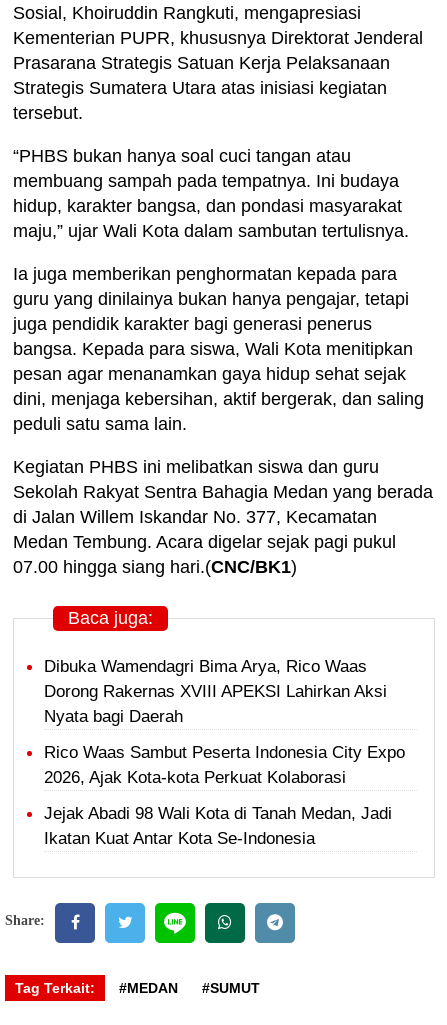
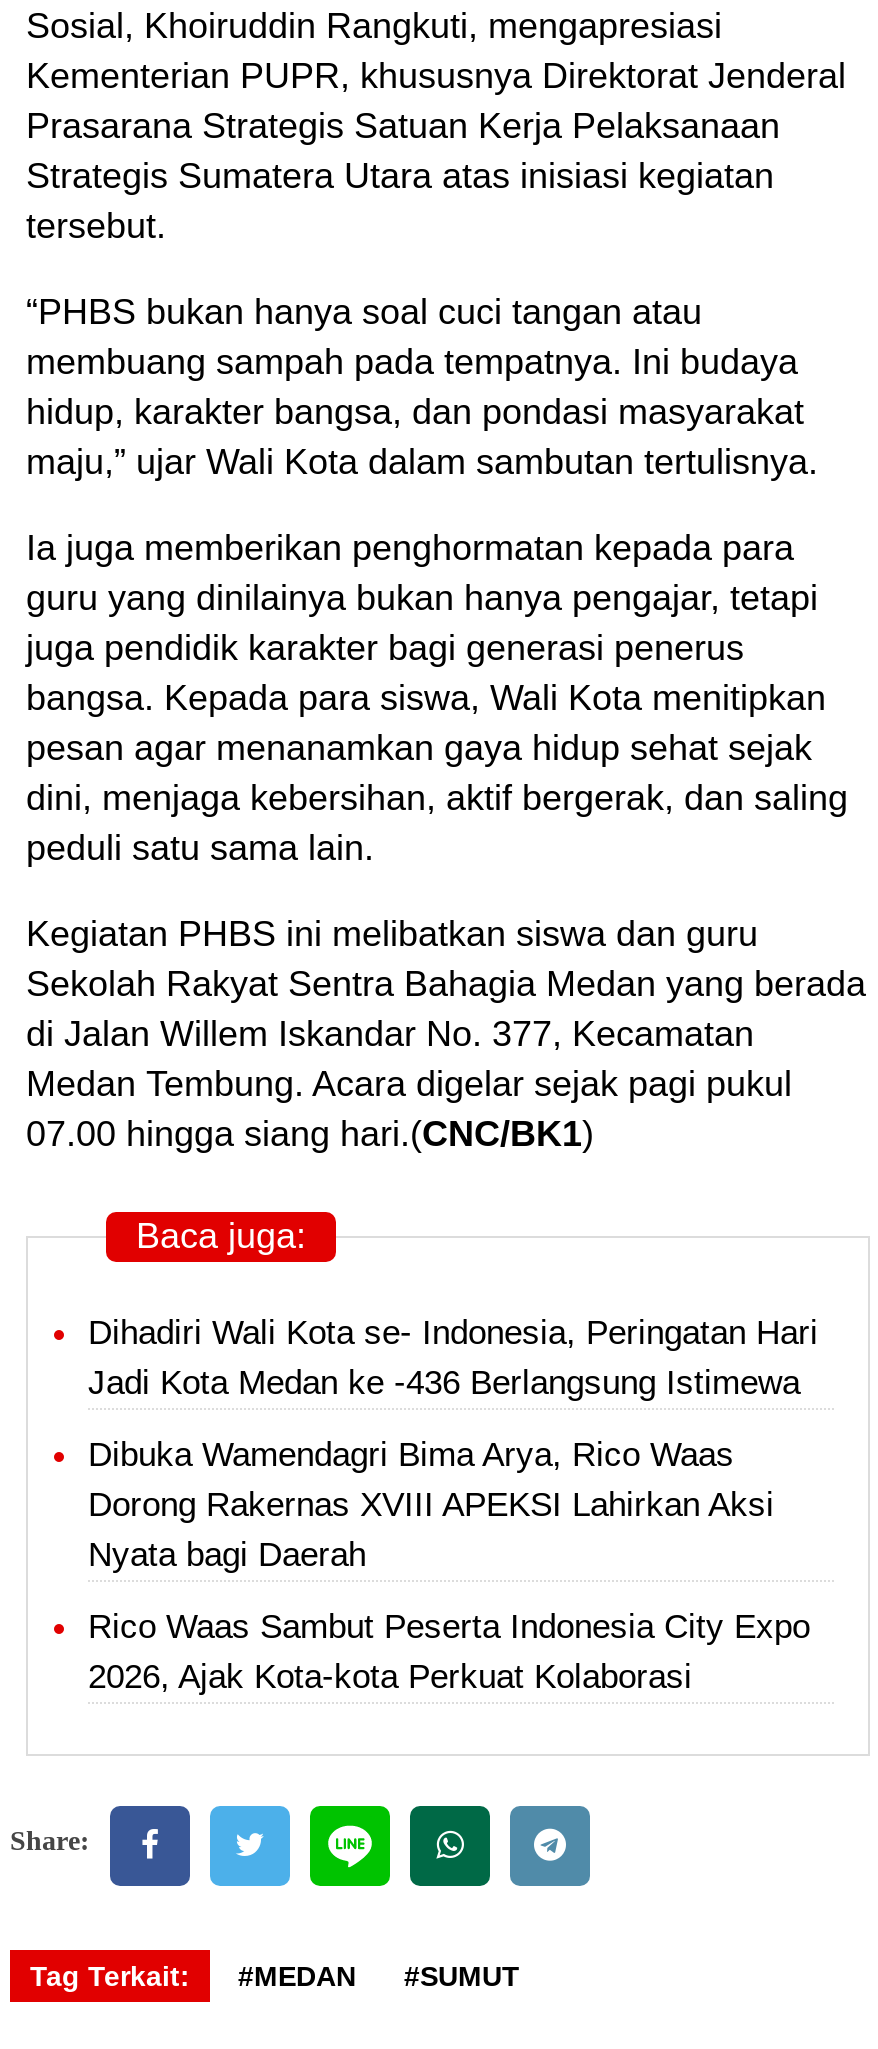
+ Dihadiri Wali Kota se- Indonesia, Peringatan Hari
+ Jadi Kota Medan ke -436 Berlangsung Istimewa

moved down: Dibuka Wamendagri Bima Arya, Rico Waas | Dorong Rakernas XVIII APEKSI Lahirkan Aksi | Nyata bagi Daerah | Rico Waas Sambut Peserta Indonesia City Expo | 2026, Ajak Kota-kota Perkuat Kolaborasi

- Jejak Abadi 98 Wali Kota di Tanah Medan, Jadi
- Ikatan Kuat Antar Kota Se-Indonesia
